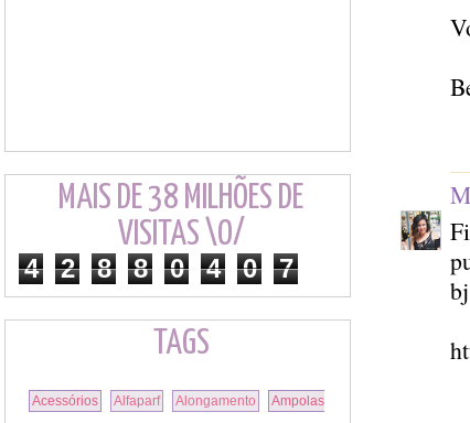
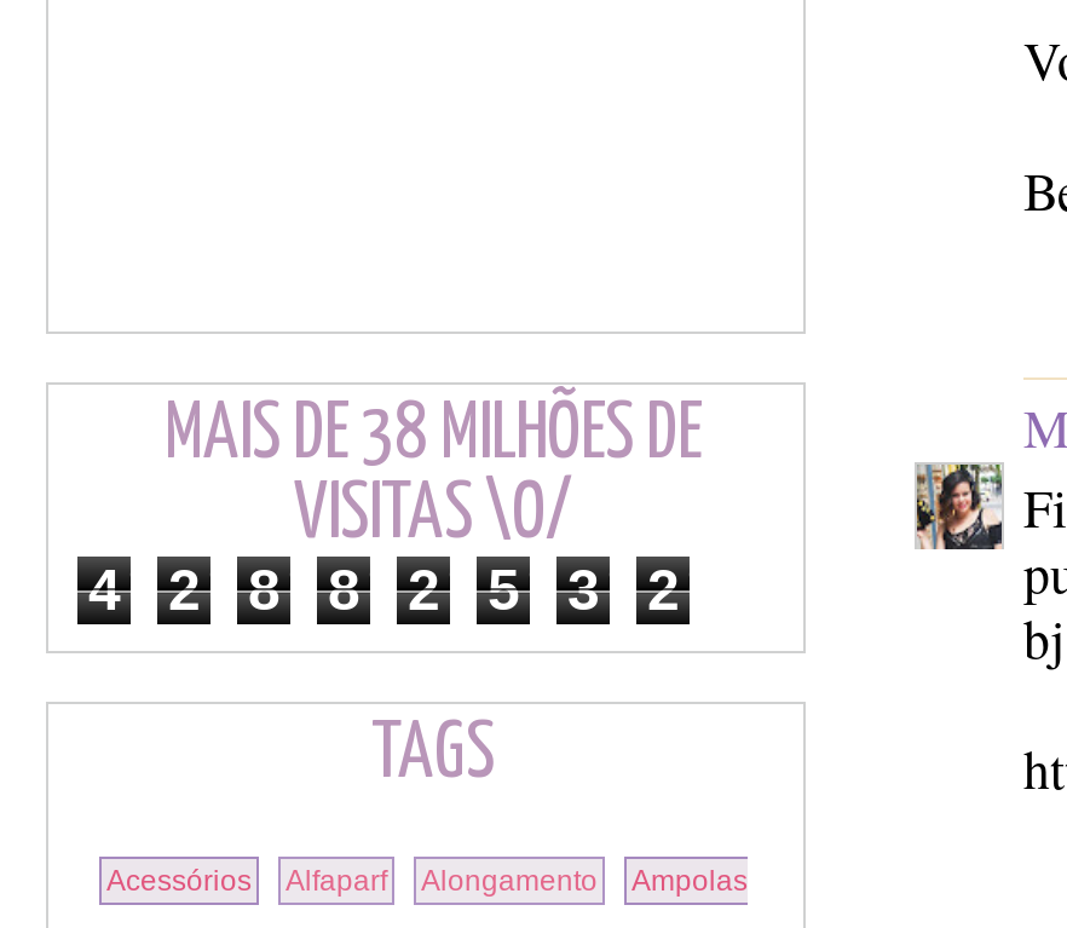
- 0
+ 2

- 4
+ 5

- 0
+ 3

- 7
+ 2
